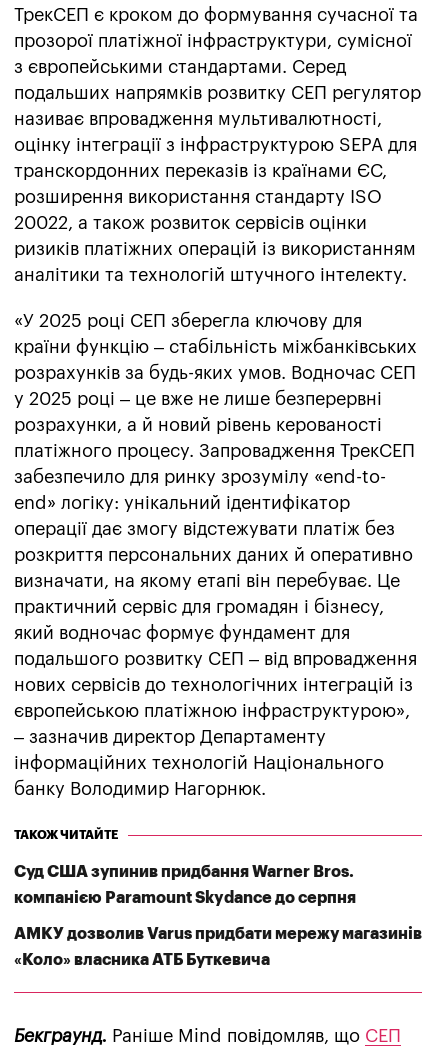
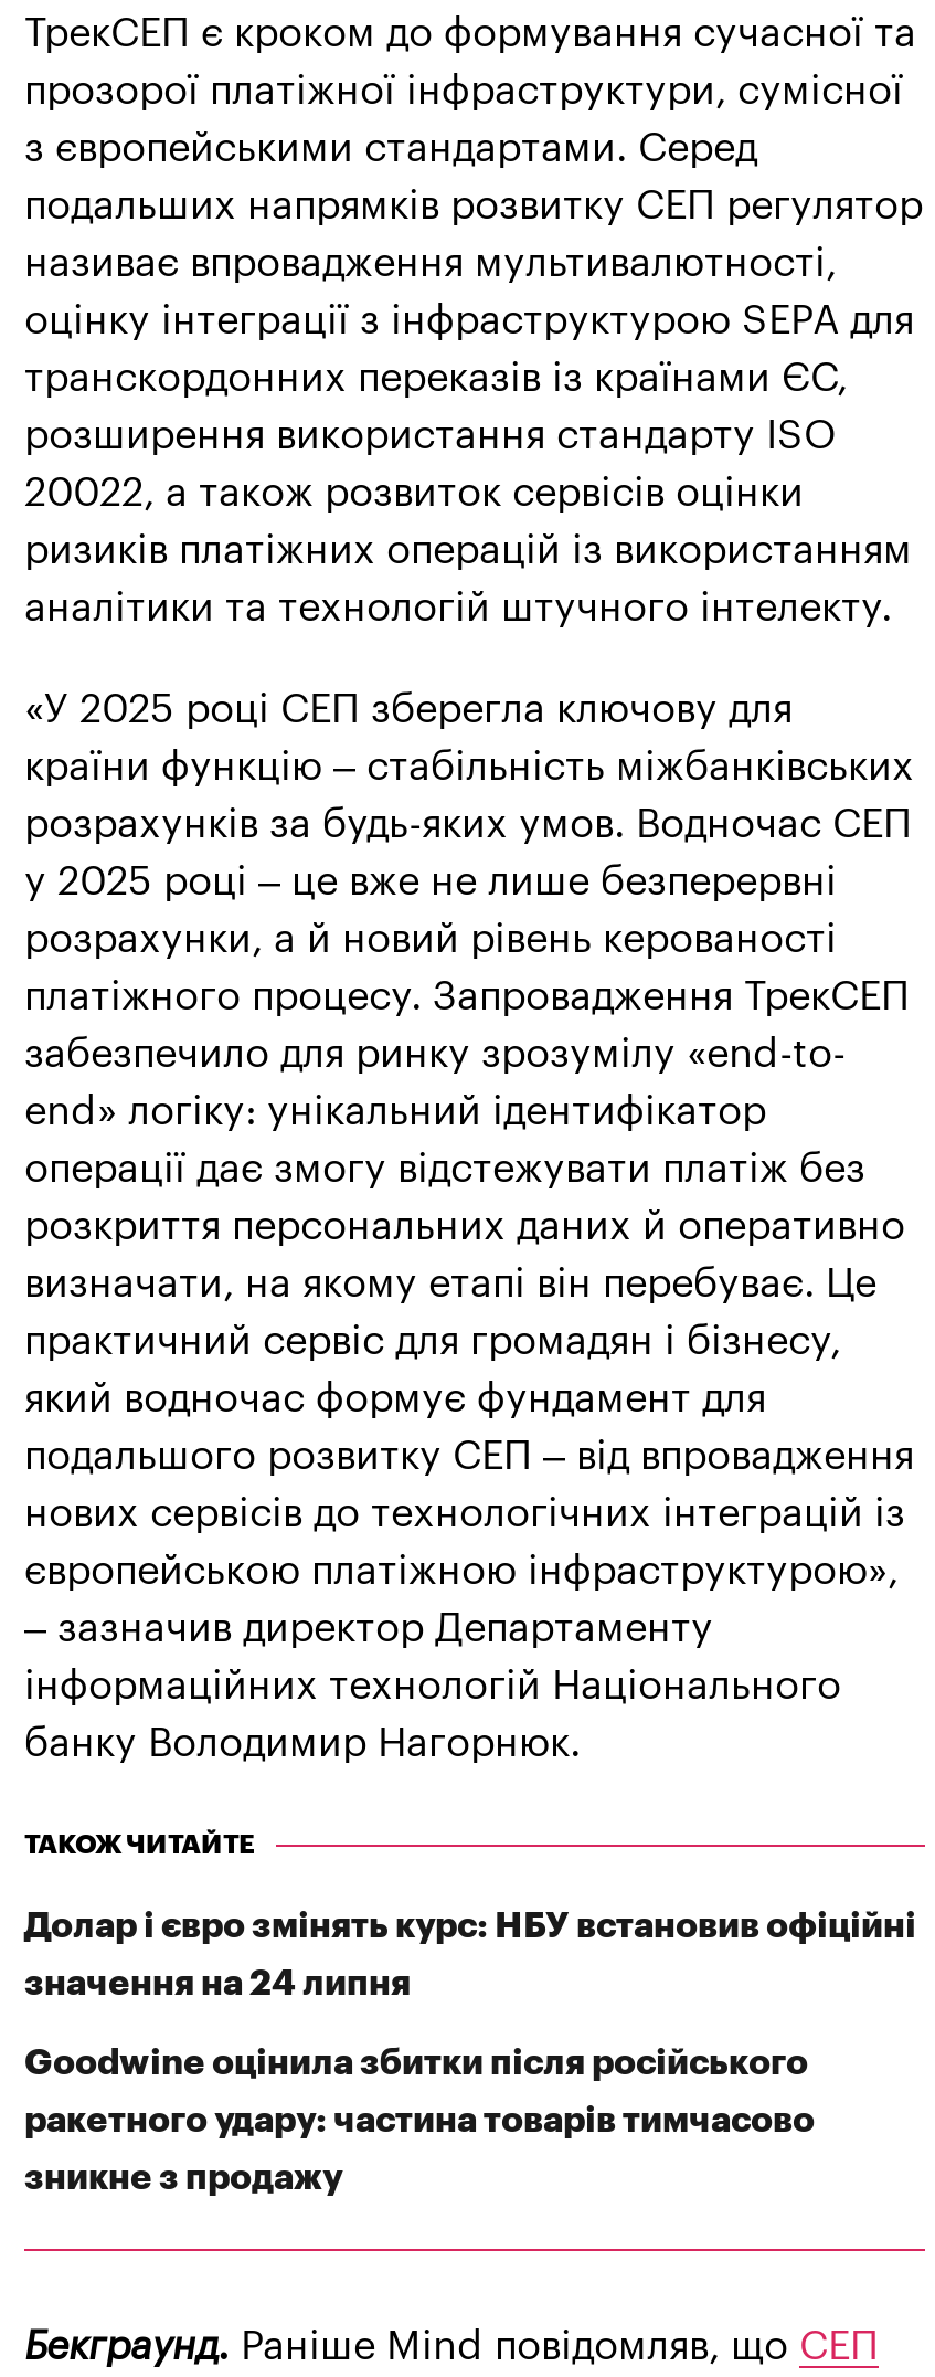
- Суд США зупинив придбання Warner Bros.
- компанією Paramount Skydance до серпня
- АМКУ дозволив Varus придбати мережу магазинів
- «Коло» власника АТБ Буткевича
+ Долар і євро змінять курс: НБУ встановив офіційні
+ значення на 24 липня
+ Goodwine оцінила збитки після російського
+ ракетного удару: частина товарів тимчасово
+ зникне з продажу
